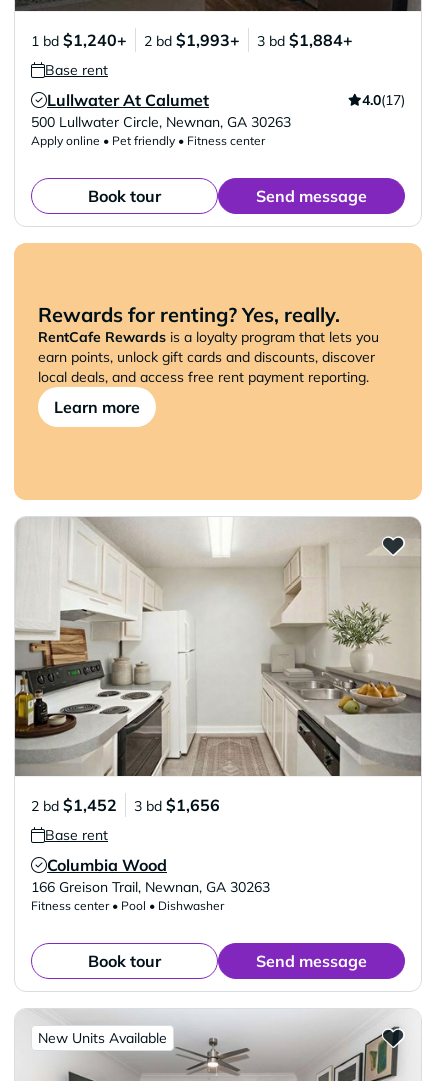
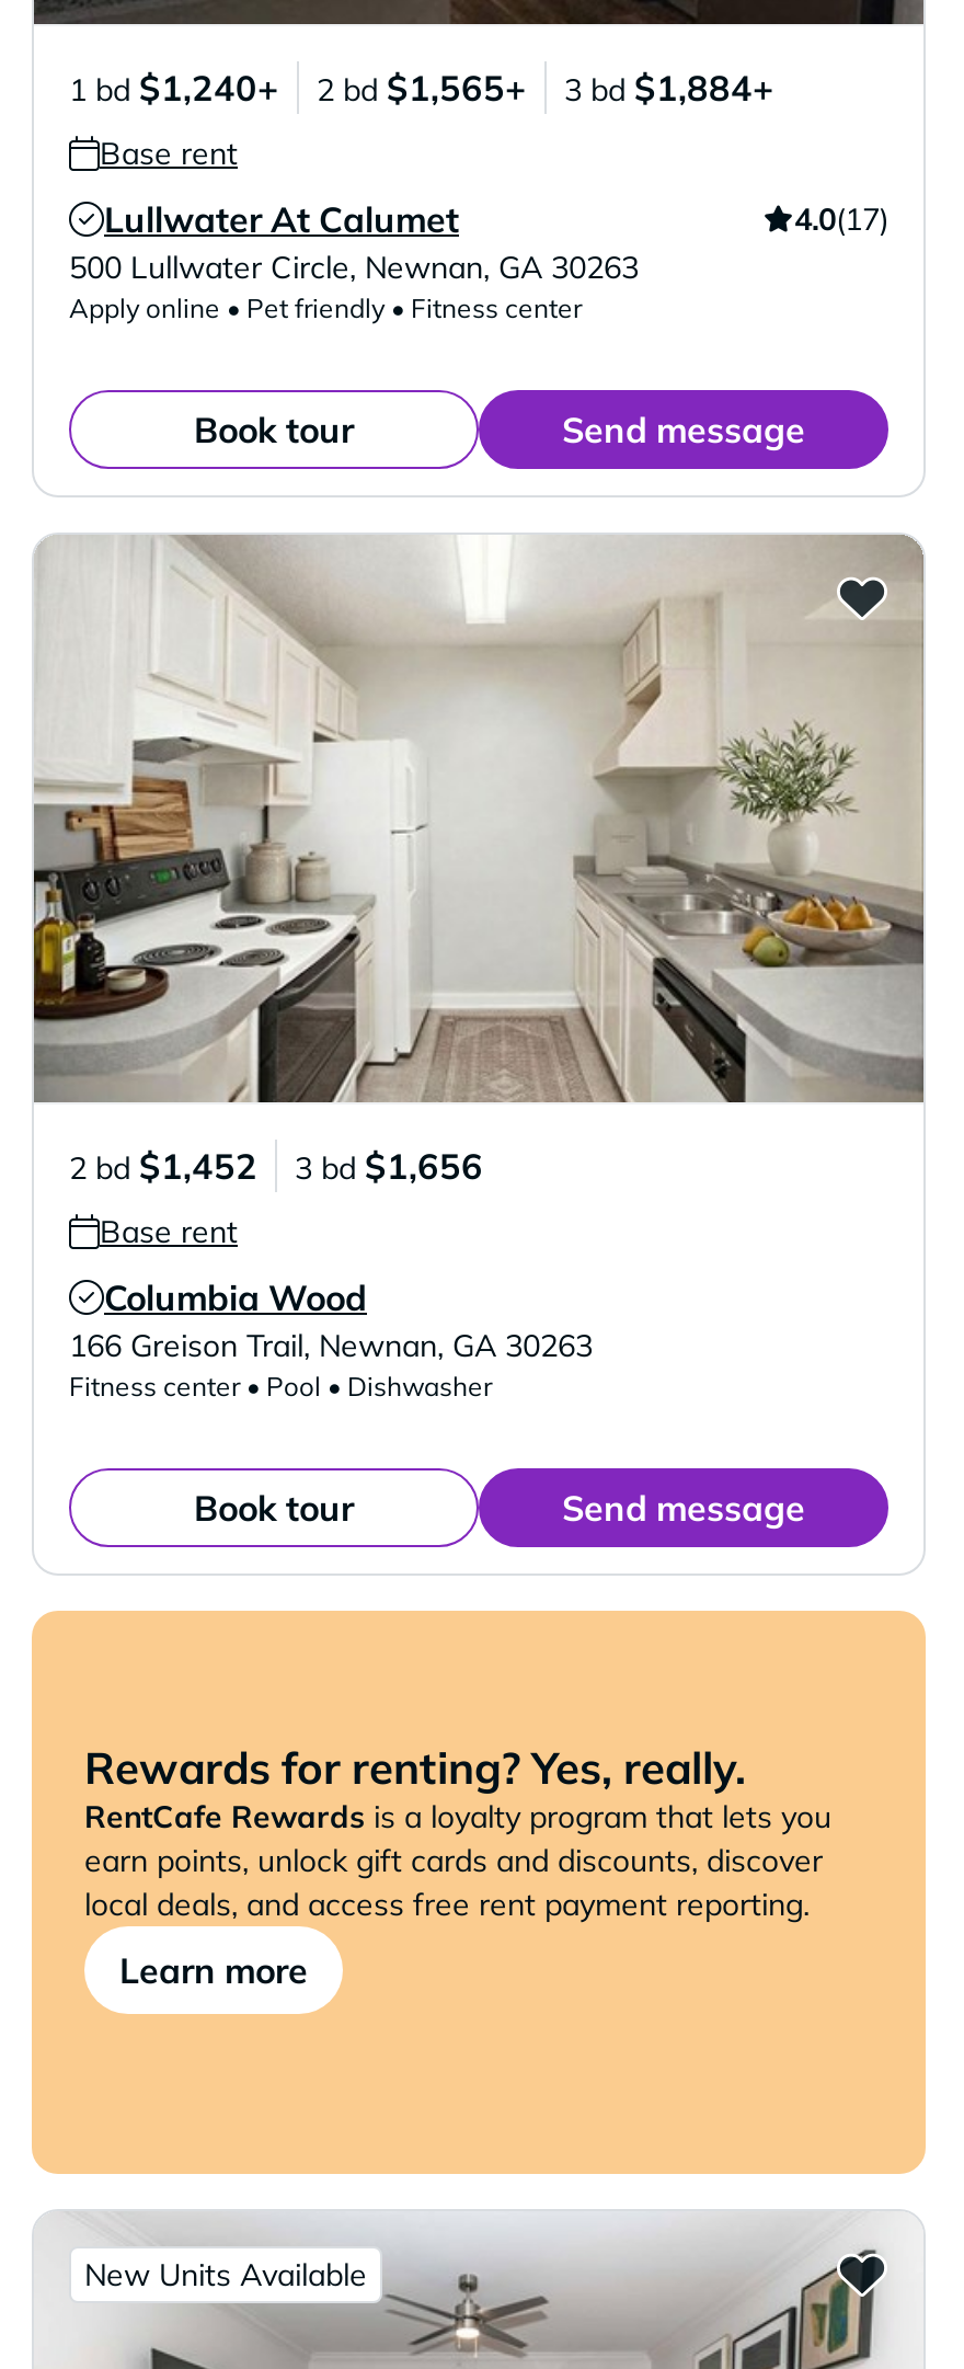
- 1 bd $1,240+ 2 bd $1,993+ 3 bd $1,884+
+ 1 bd $1,240+ 2 bd $1,565+ 3 bd $1,884+

moved down: [image] | Rewards for renting? Yes, really. | RentCafe Rewards is a loyalty program that lets you | earn points, unlock gift cards and discounts, discover | local deals, and access free rent payment reporting. | Learn more

moved up: [image] | 2 bd $1,452 | 3 bd $1,656 | ... | Book tour | Send message
